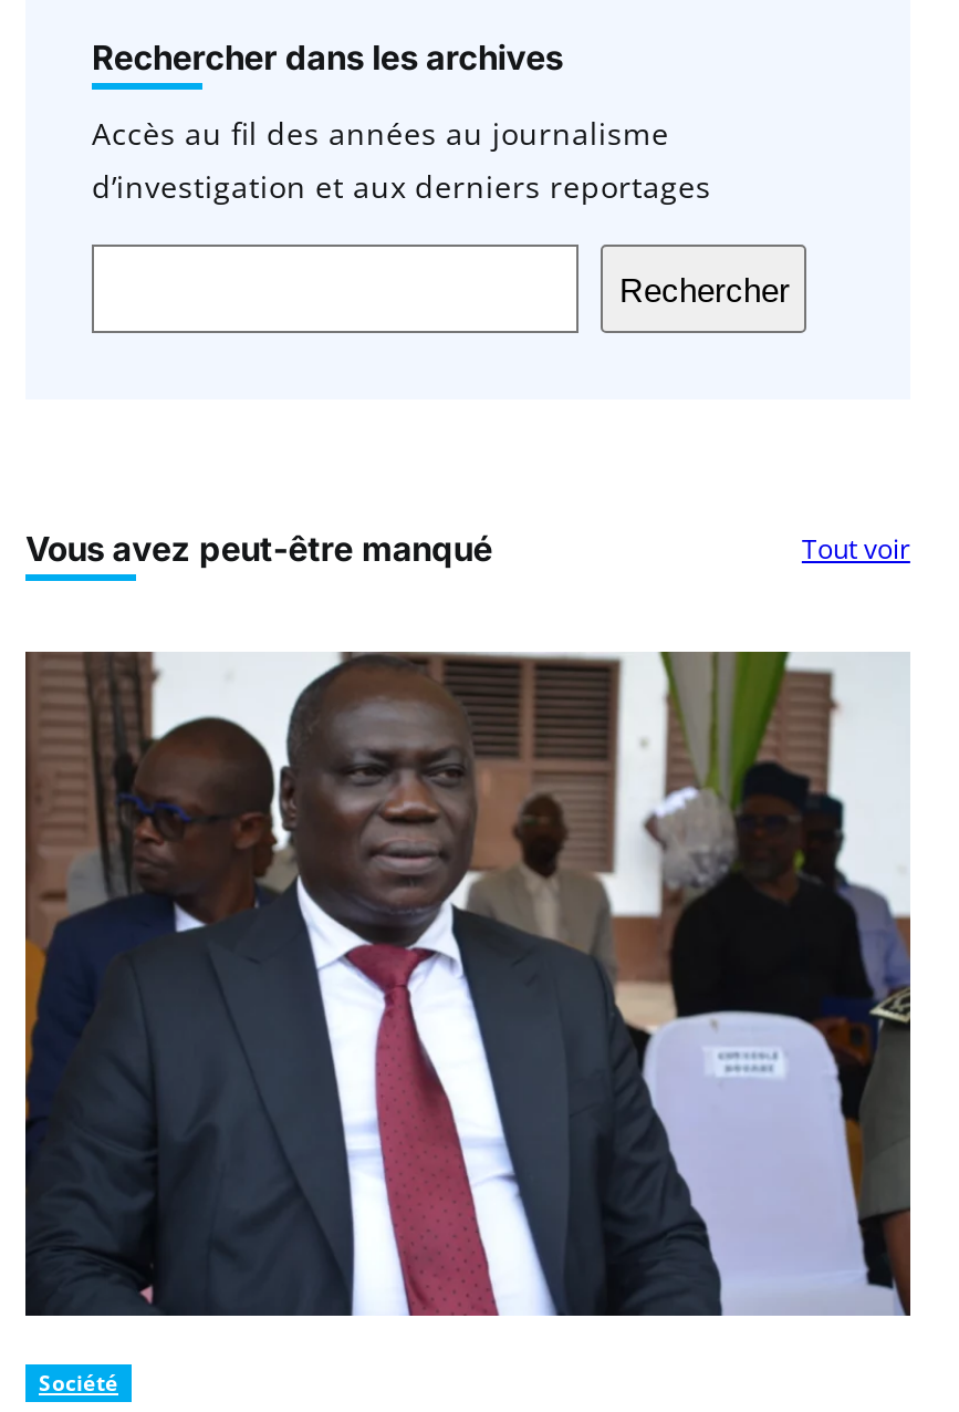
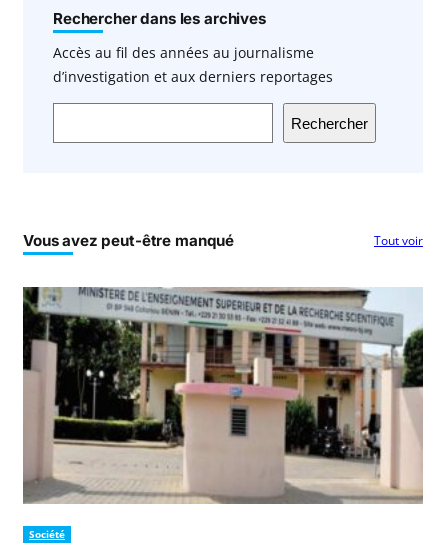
- [image]
+ [image]
